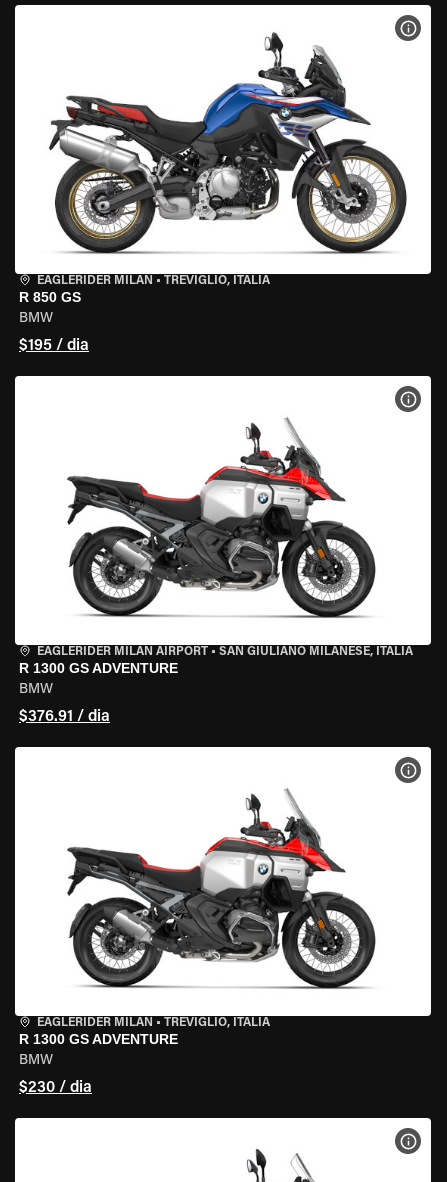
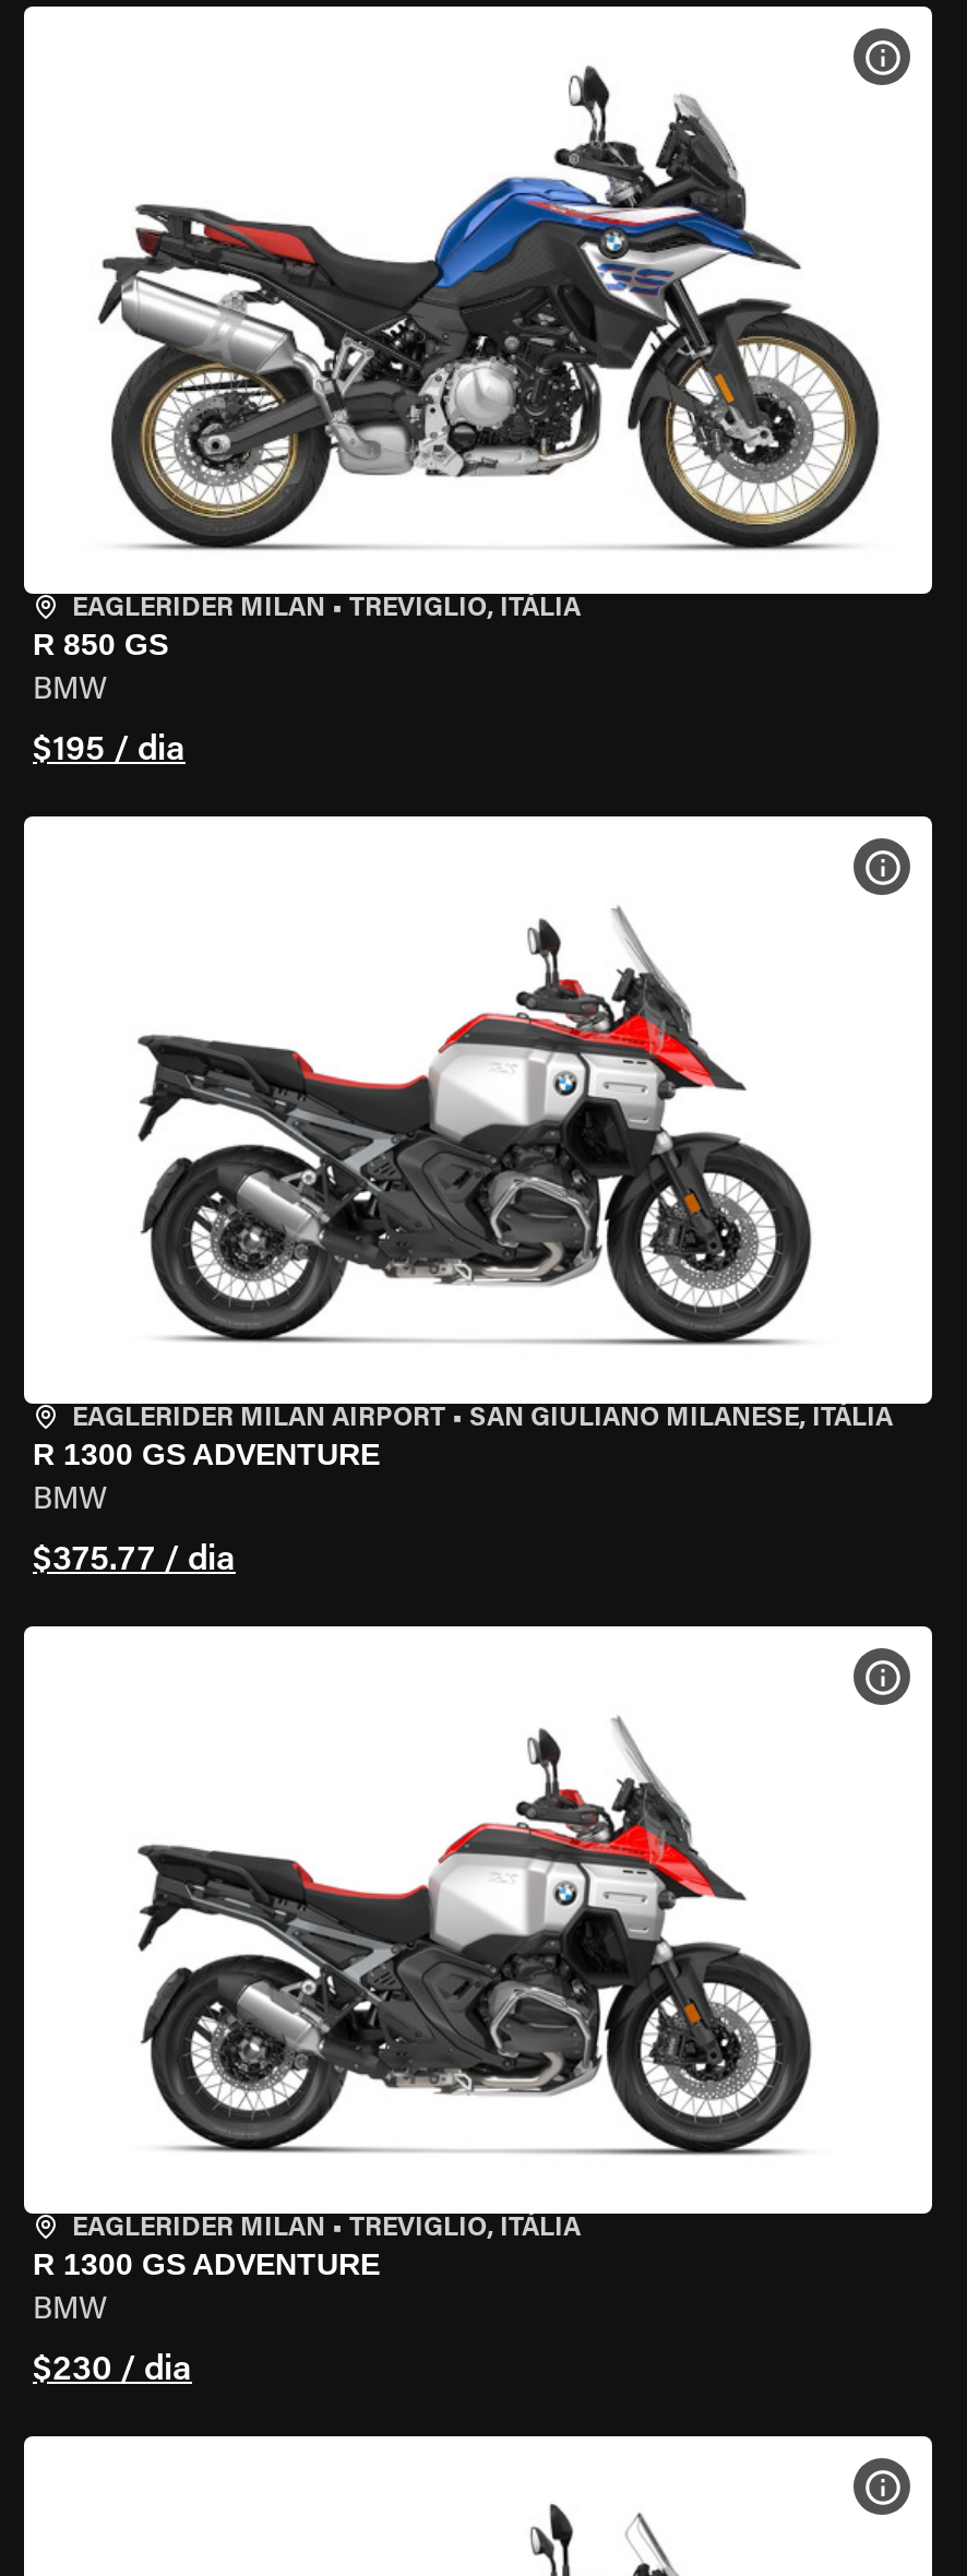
- $376.91 / dia
+ $375.77 / dia
